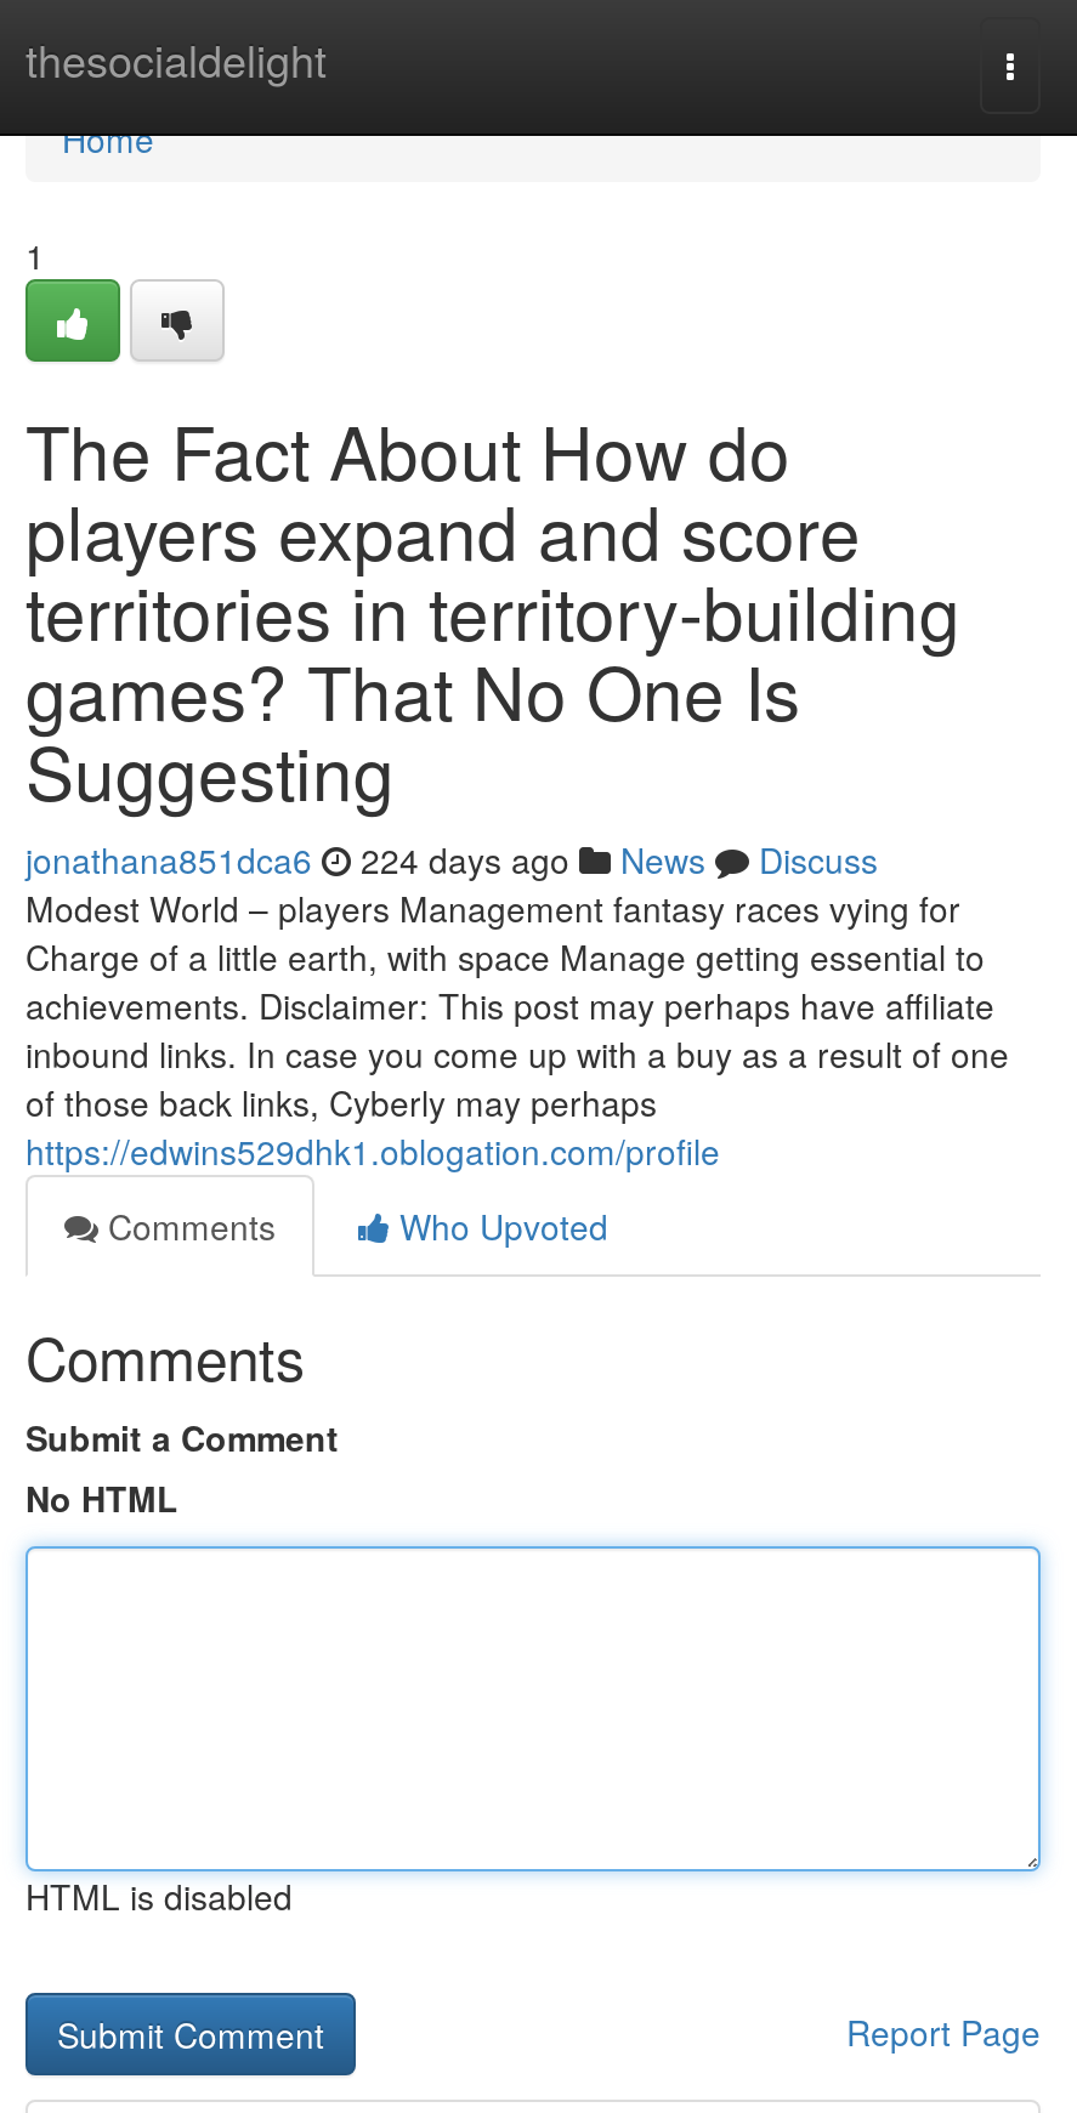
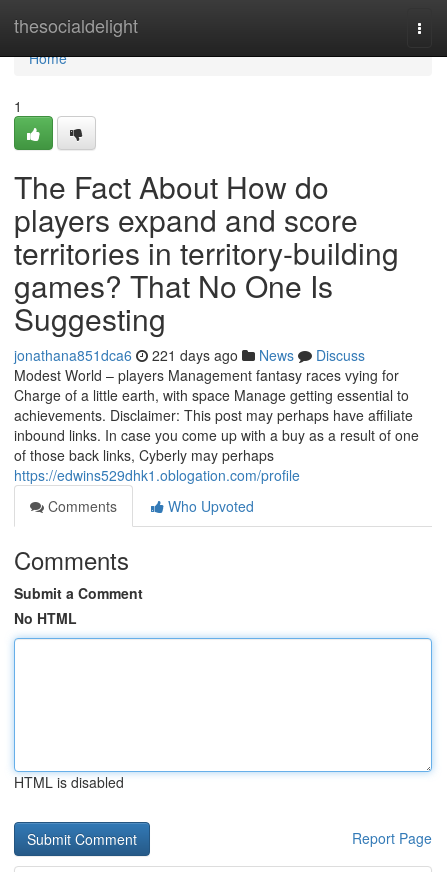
- jonathana851dca6 224 days ago News Discuss
+ jonathana851dca6 221 days ago News Discuss
